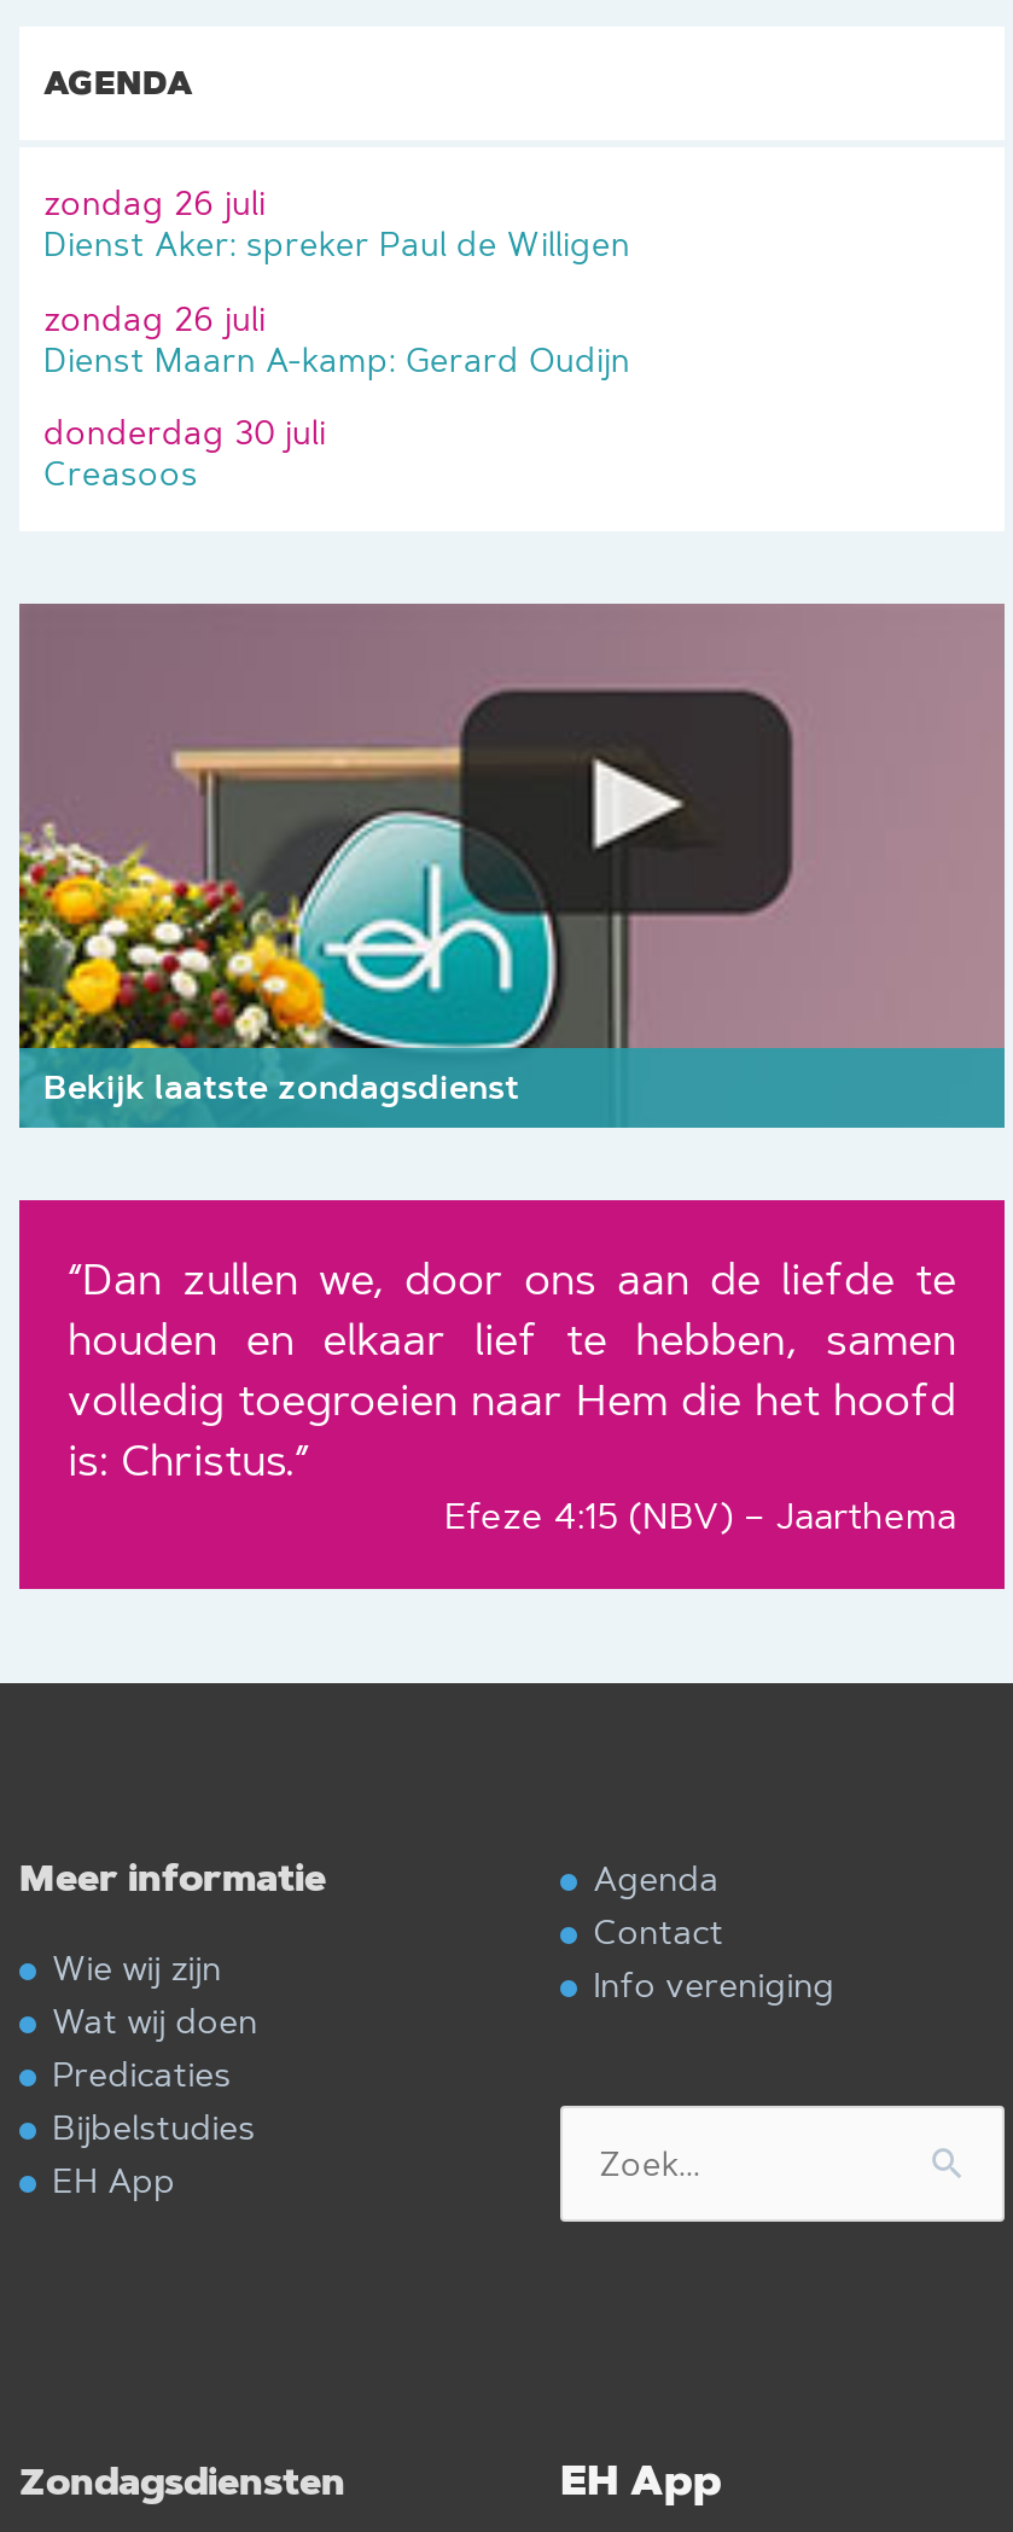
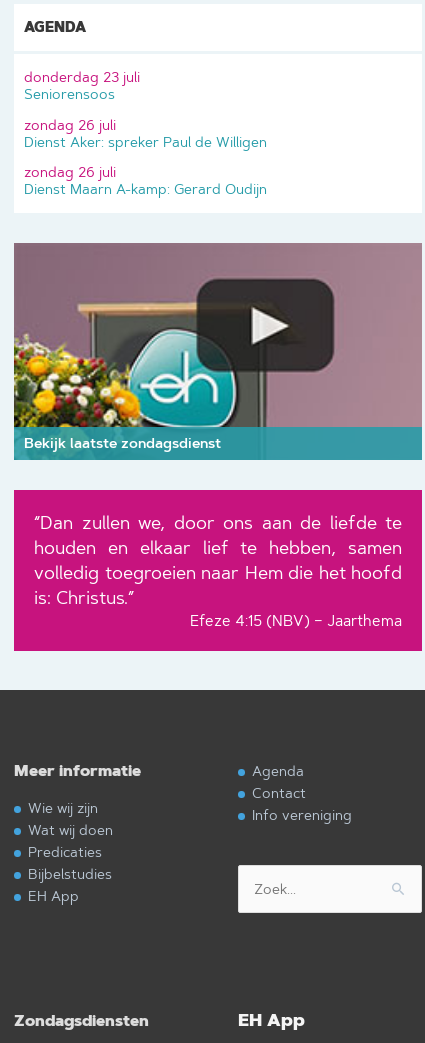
+ donderdag 23 juli
+ Seniorensoos

moved down: zondag 26 juli | Dienst Aker: spreker Paul de Willigen | zondag 26 juli | Dienst Maarn A-kamp: Gerard Oudijn

- donderdag 30 juli
- Creasoos
